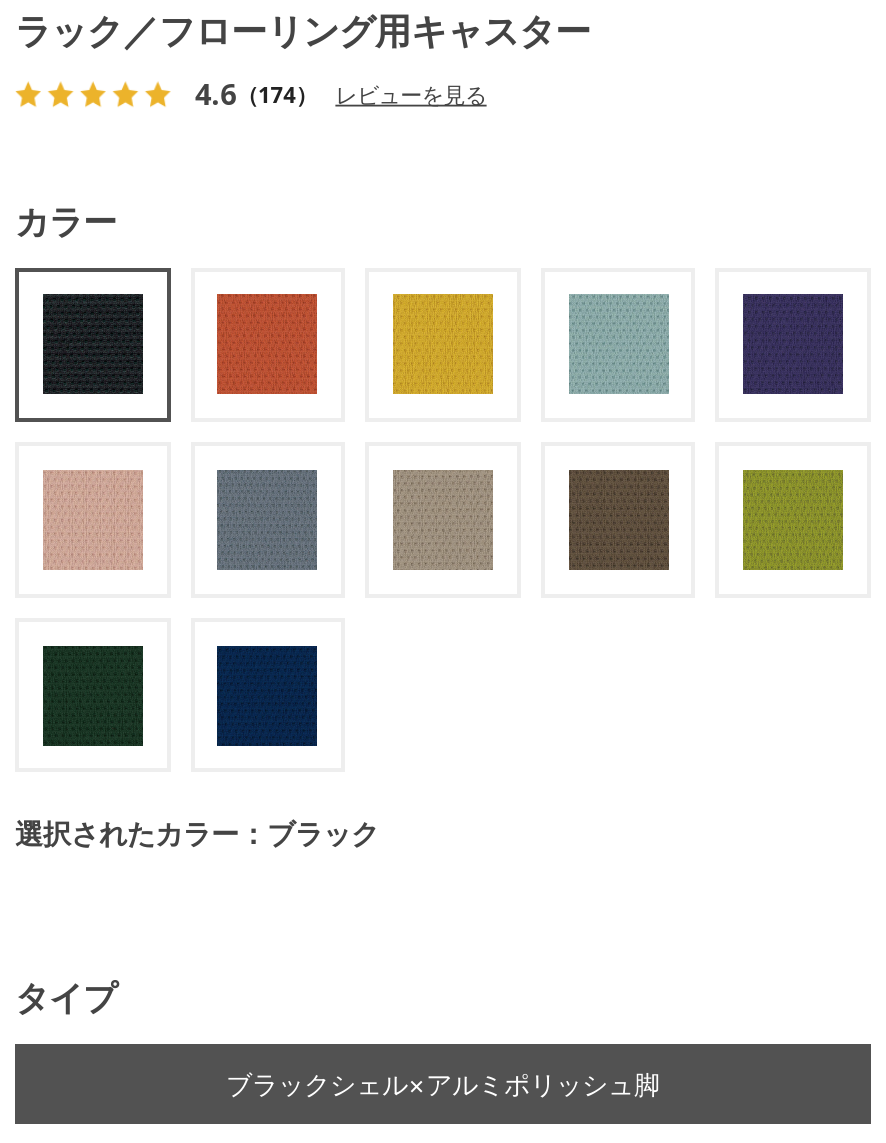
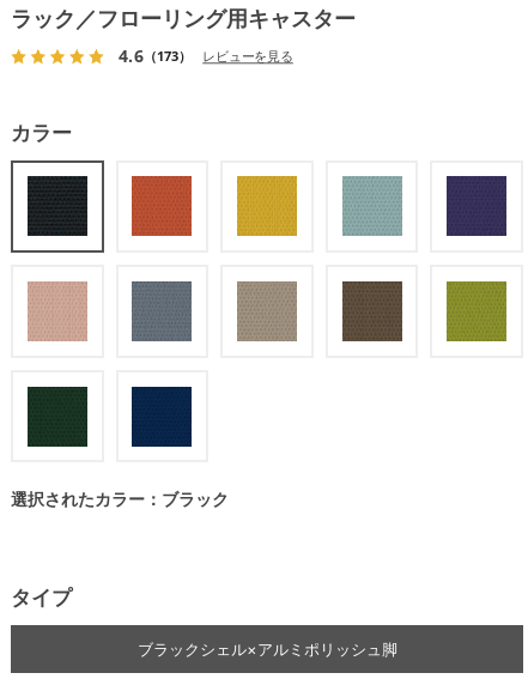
- 4.6（174） レビューを見る
+ 4.6（173） レビューを見る
